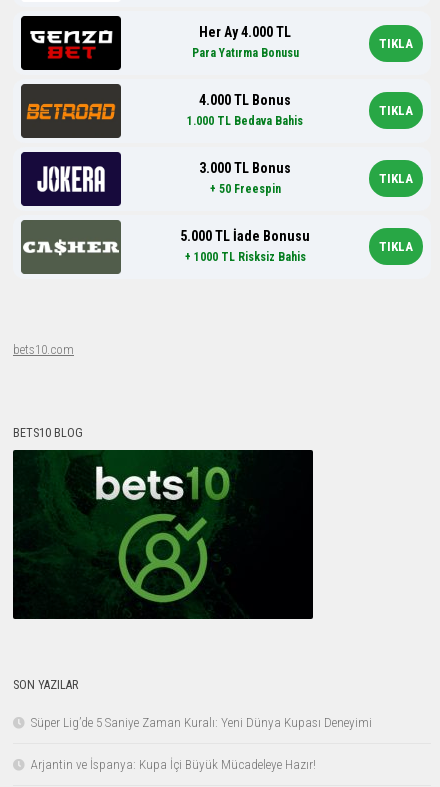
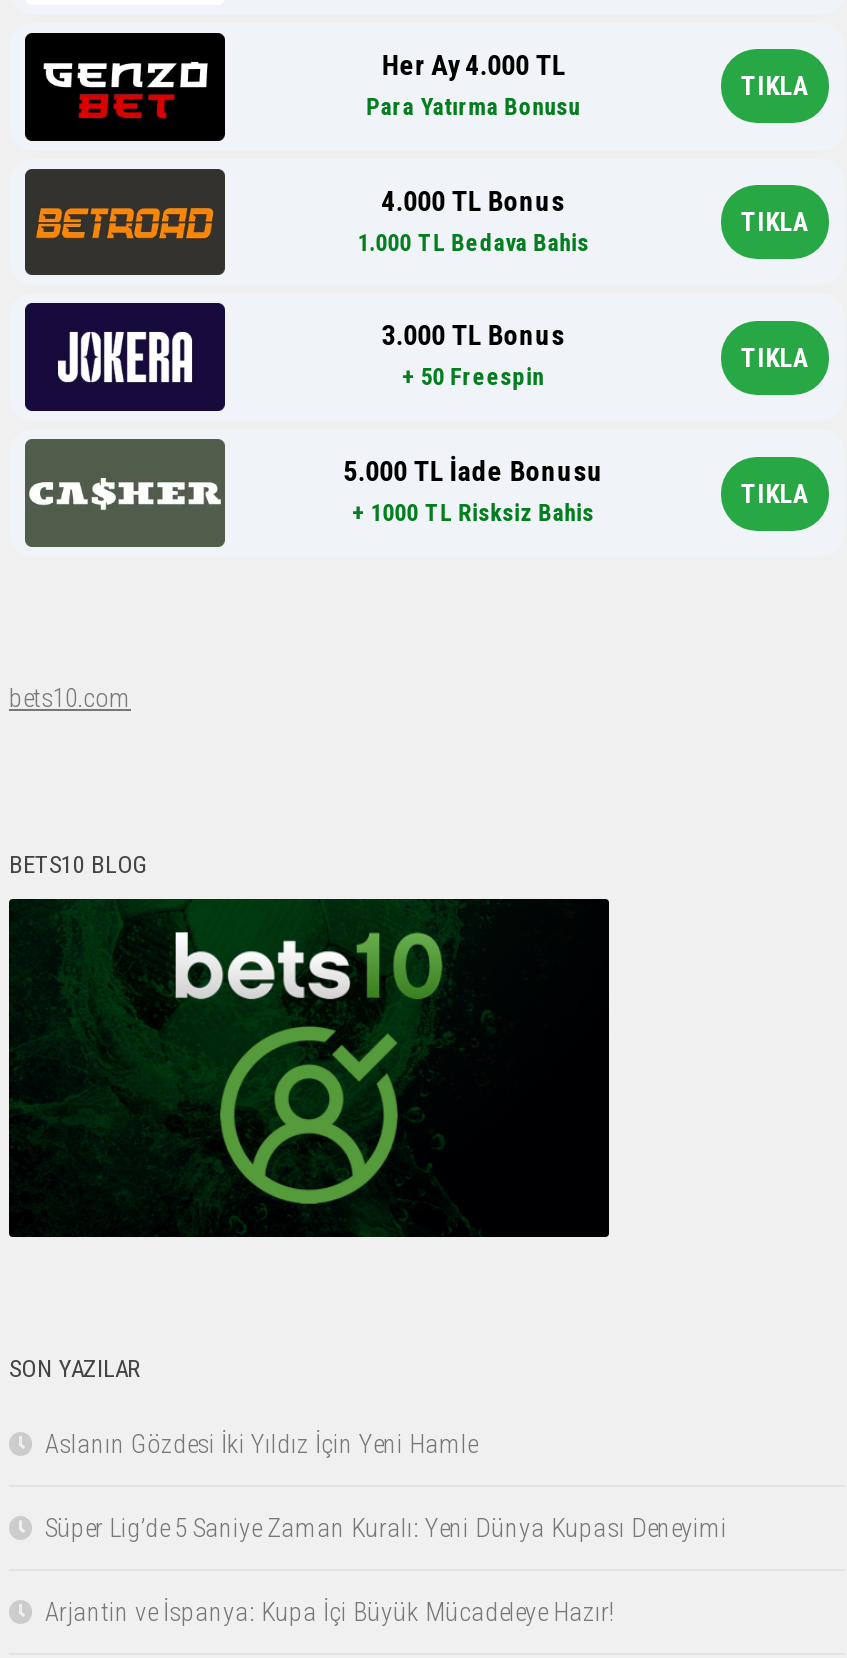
+ Aslanın Gözdesi İki Yıldız İçin Yeni Hamle
